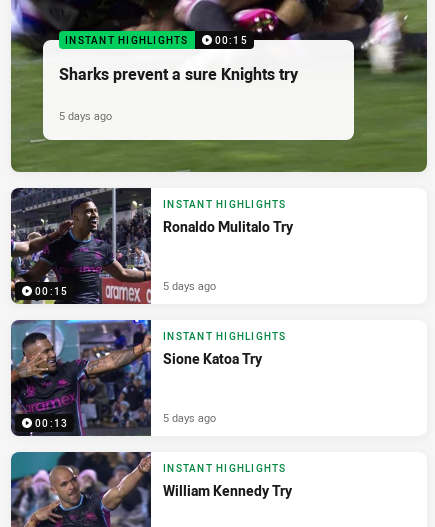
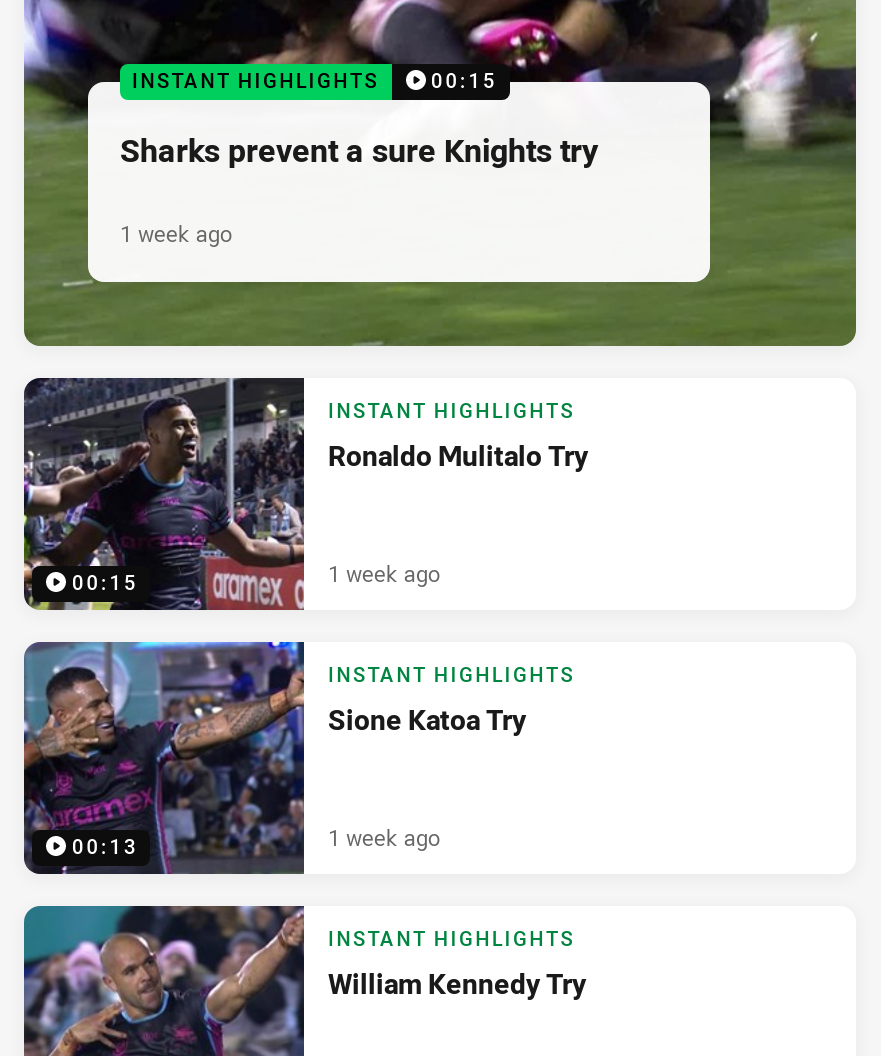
- 5 days ago
+ 1 week ago

- 5 days ago
+ 1 week ago

- 5 days ago
+ 1 week ago
